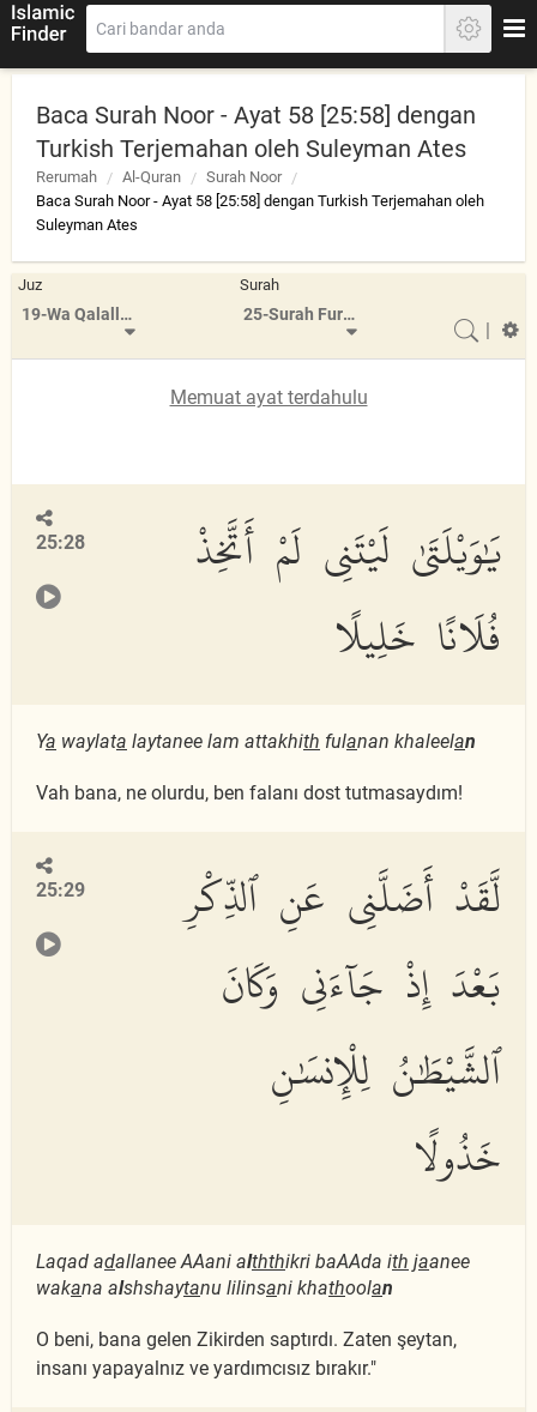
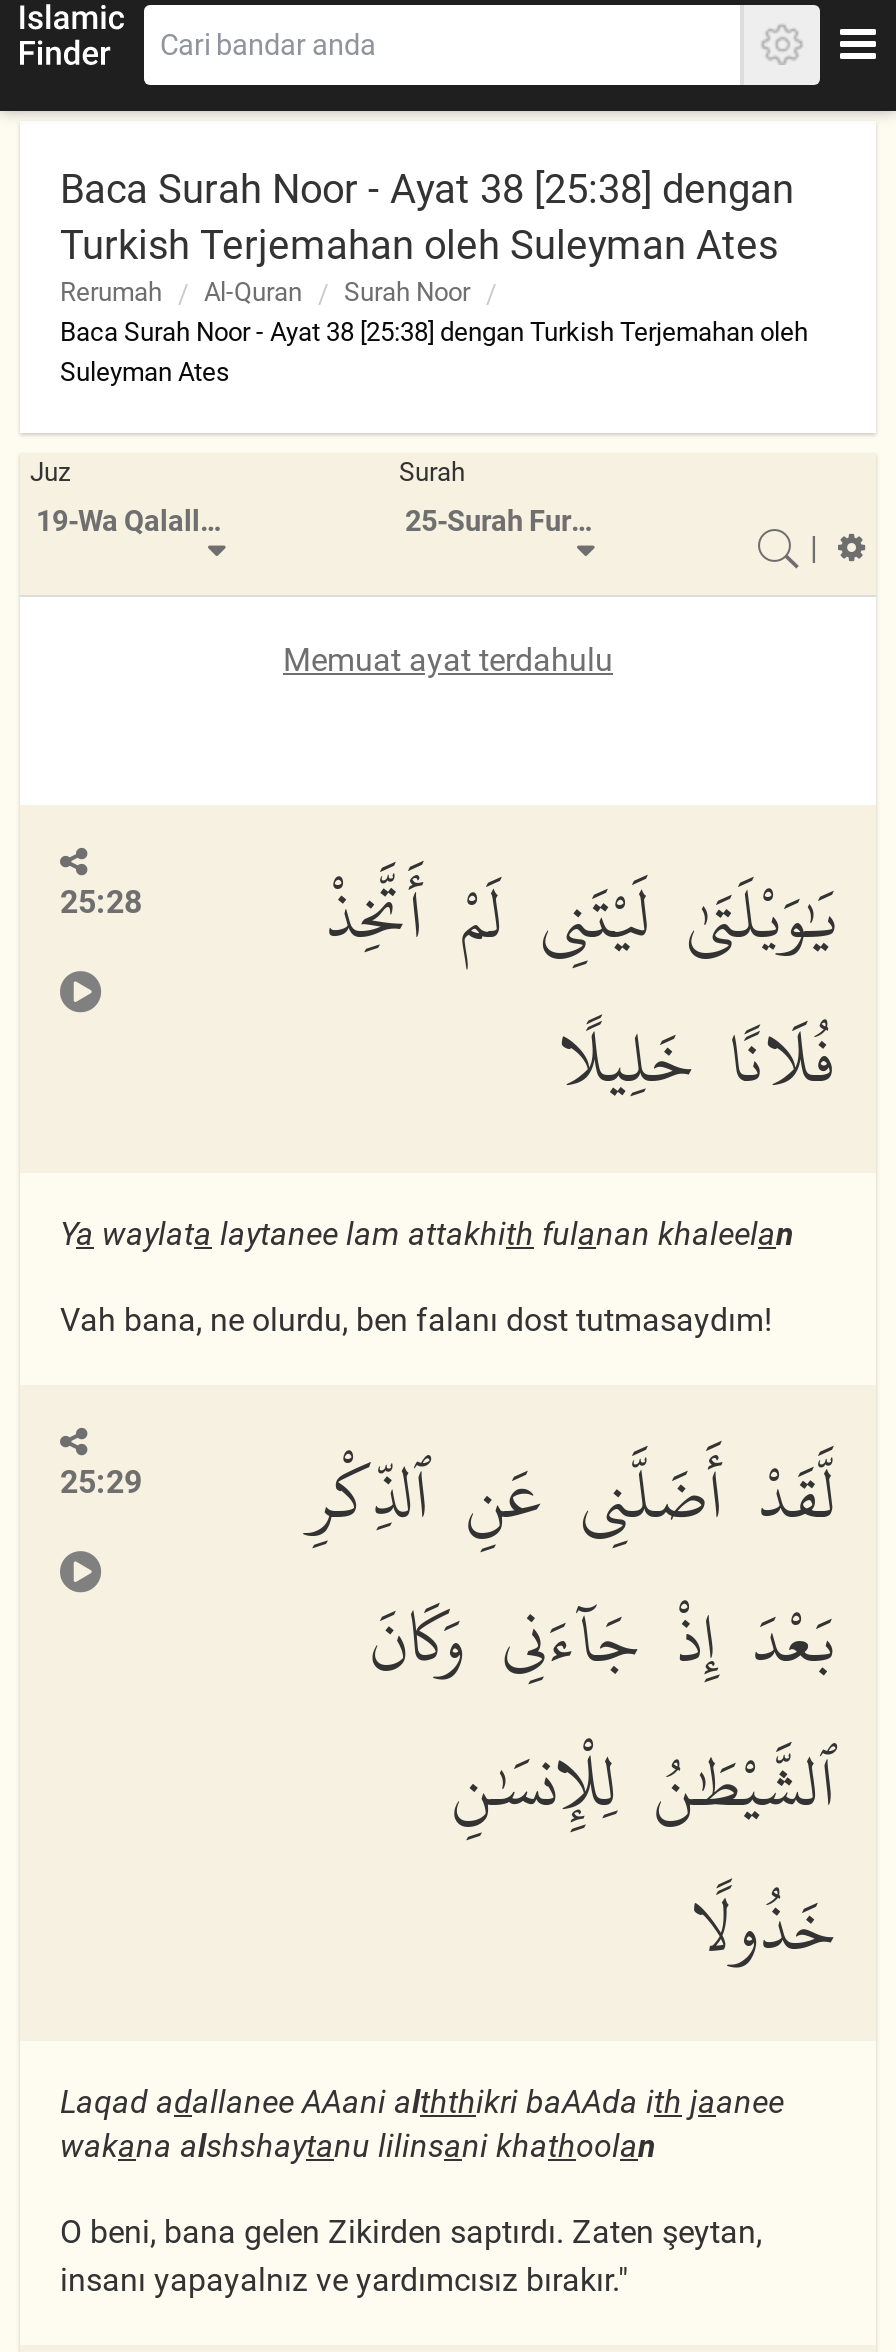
- Baca Surah Noor - Ayat 58 [25:58] dengan
+ Baca Surah Noor - Ayat 38 [25:38] dengan

- Baca Surah Noor - Ayat 58 [25:58] dengan Turkish Terjemahan oleh
+ Baca Surah Noor - Ayat 38 [25:38] dengan Turkish Terjemahan oleh
